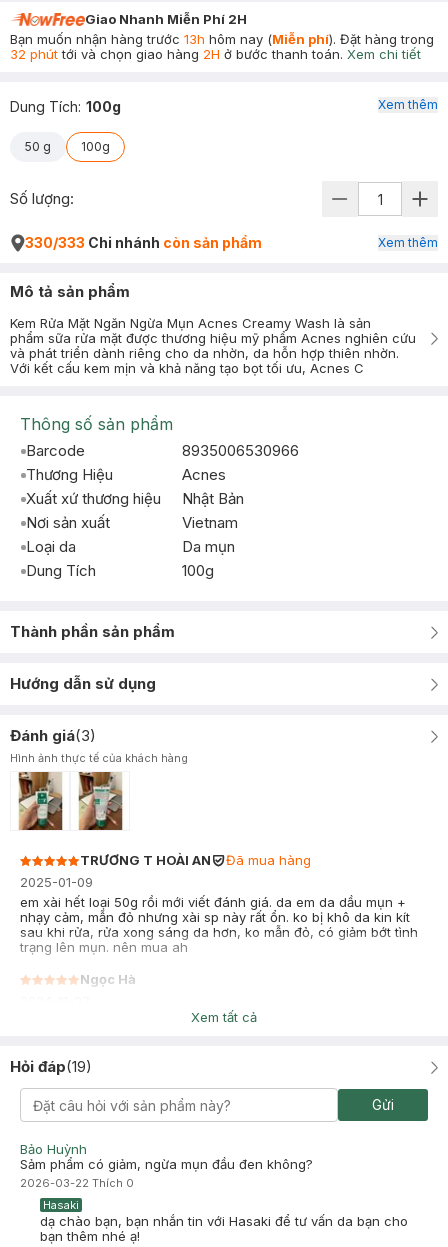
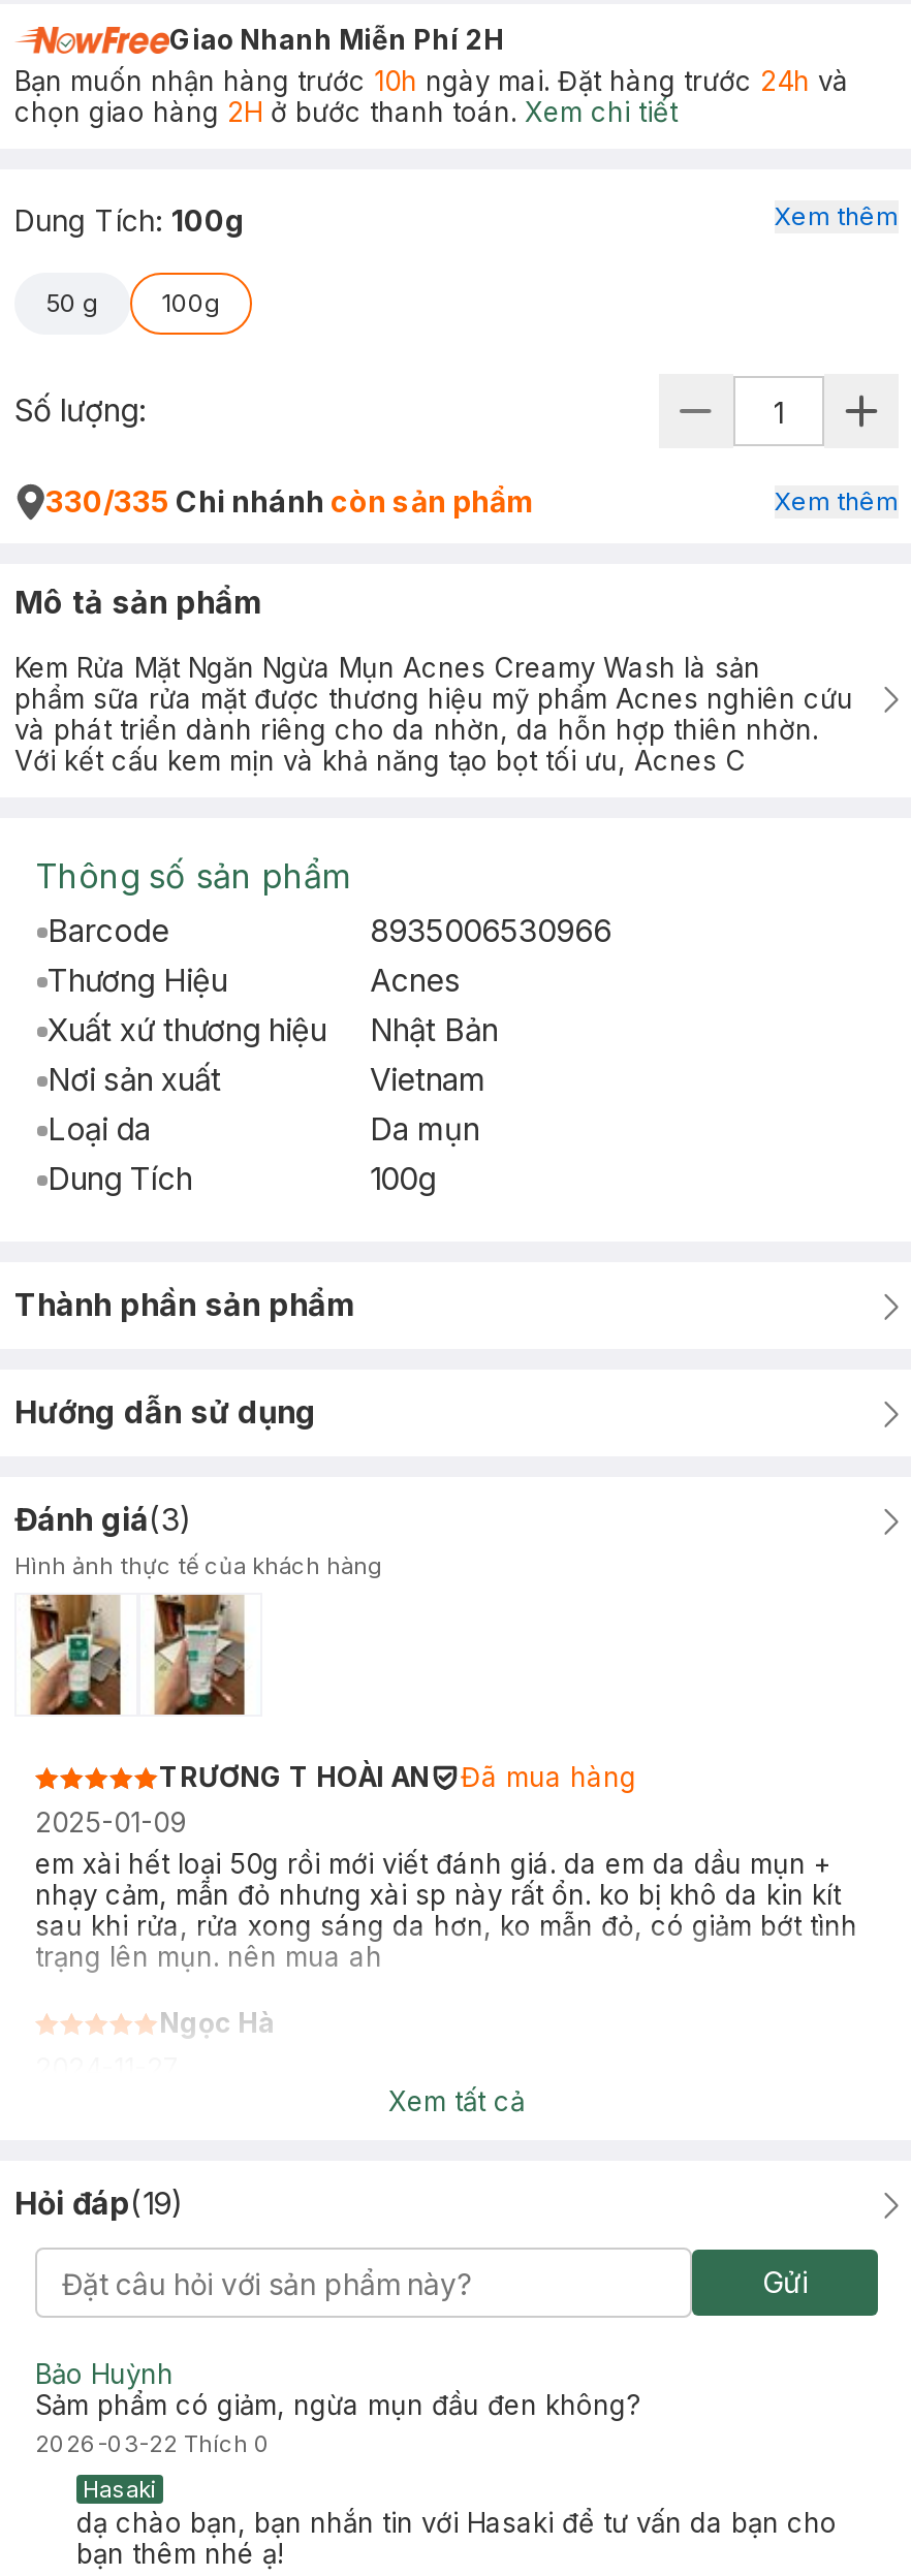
- Bạn muốn nhận hàng trước 13h hôm nay (Miễn phí). Đặt hàng trong
- 32 phút tới và chọn giao hàng 2H ở bước thanh toán. Xem chi tiết
+ Bạn muốn nhận hàng trước 10h ngày mai. Đặt hàng trước 24h và
+ chọn giao hàng 2H ở bước thanh toán. Xem chi tiết

- 330/333 Chi nhánh còn sản phẩm
+ 330/335 Chi nhánh còn sản phẩm
